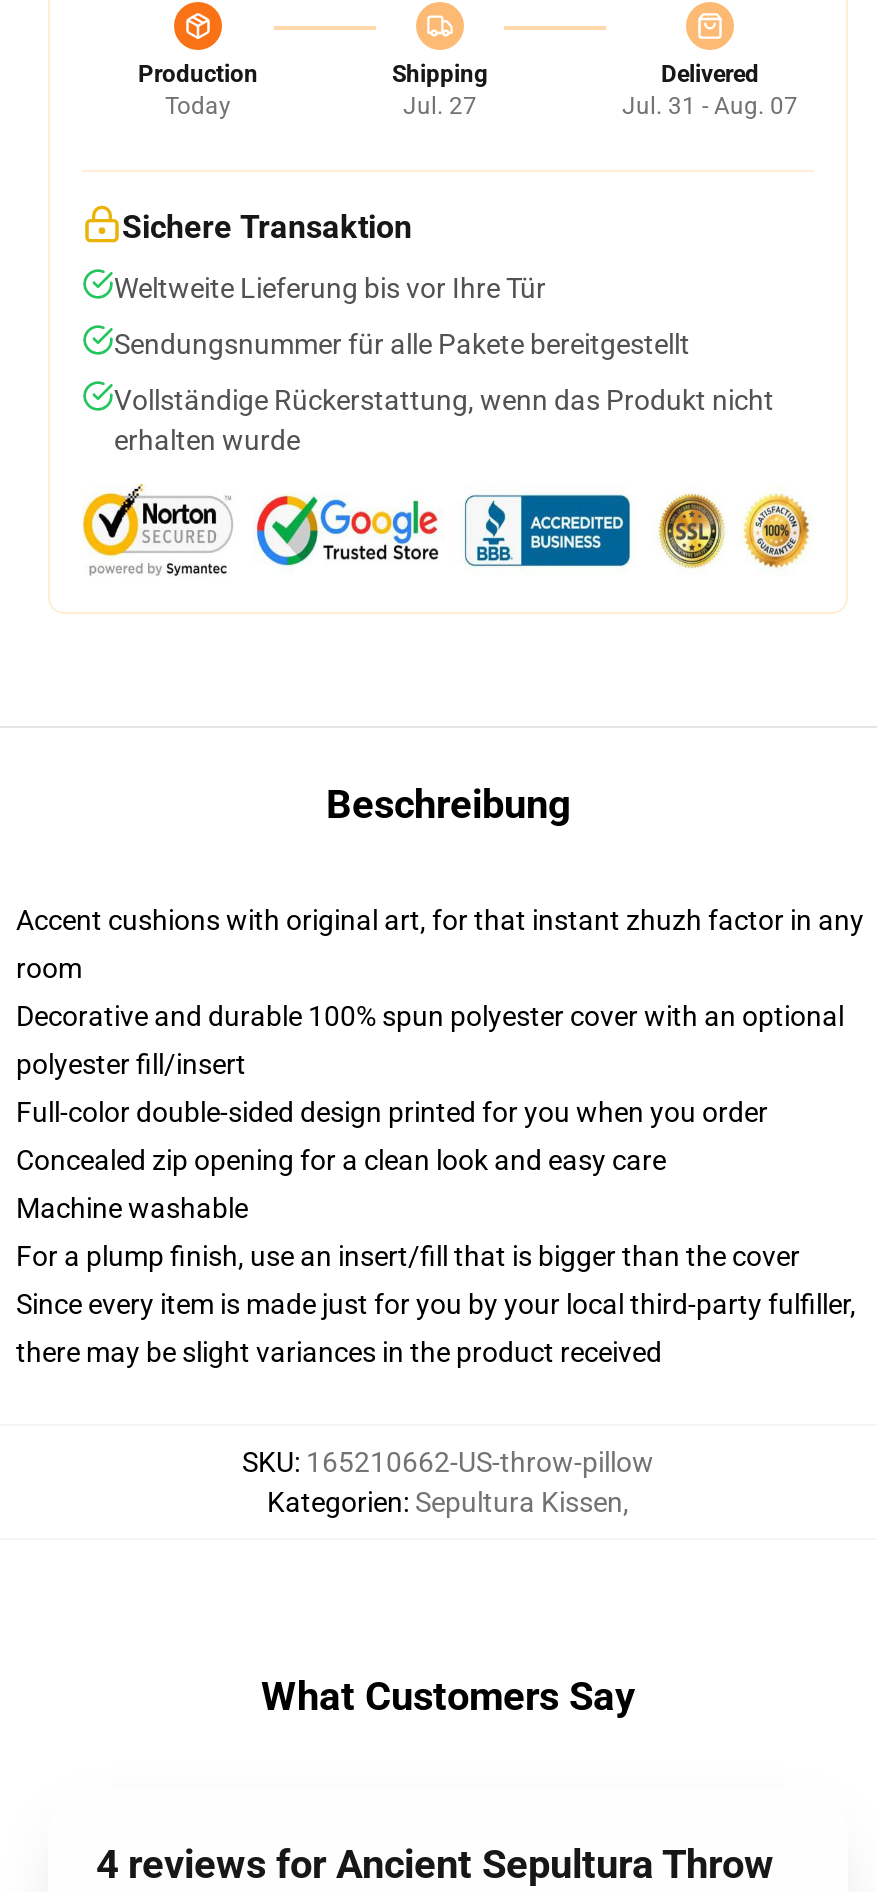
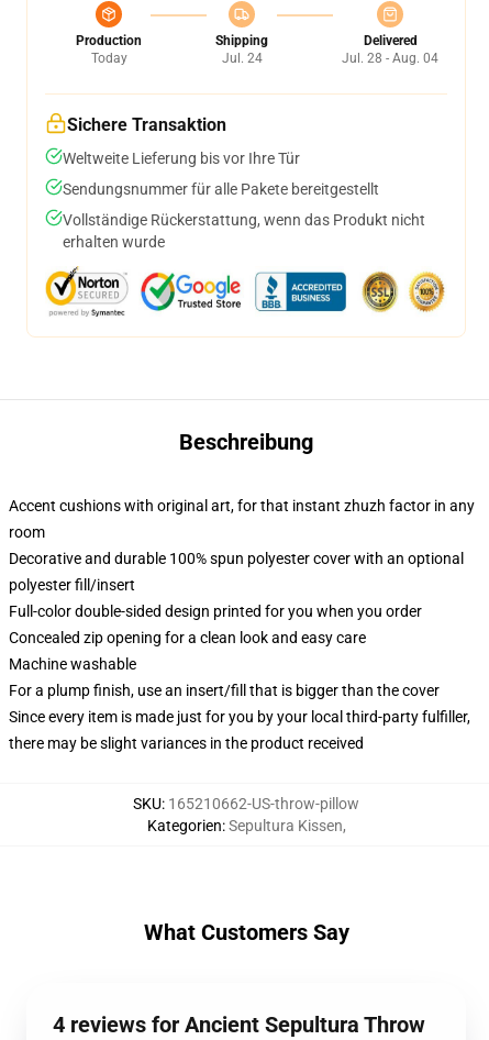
- Jul. 27
+ Jul. 24

- Jul. 31 - Aug. 07
+ Jul. 28 - Aug. 04
